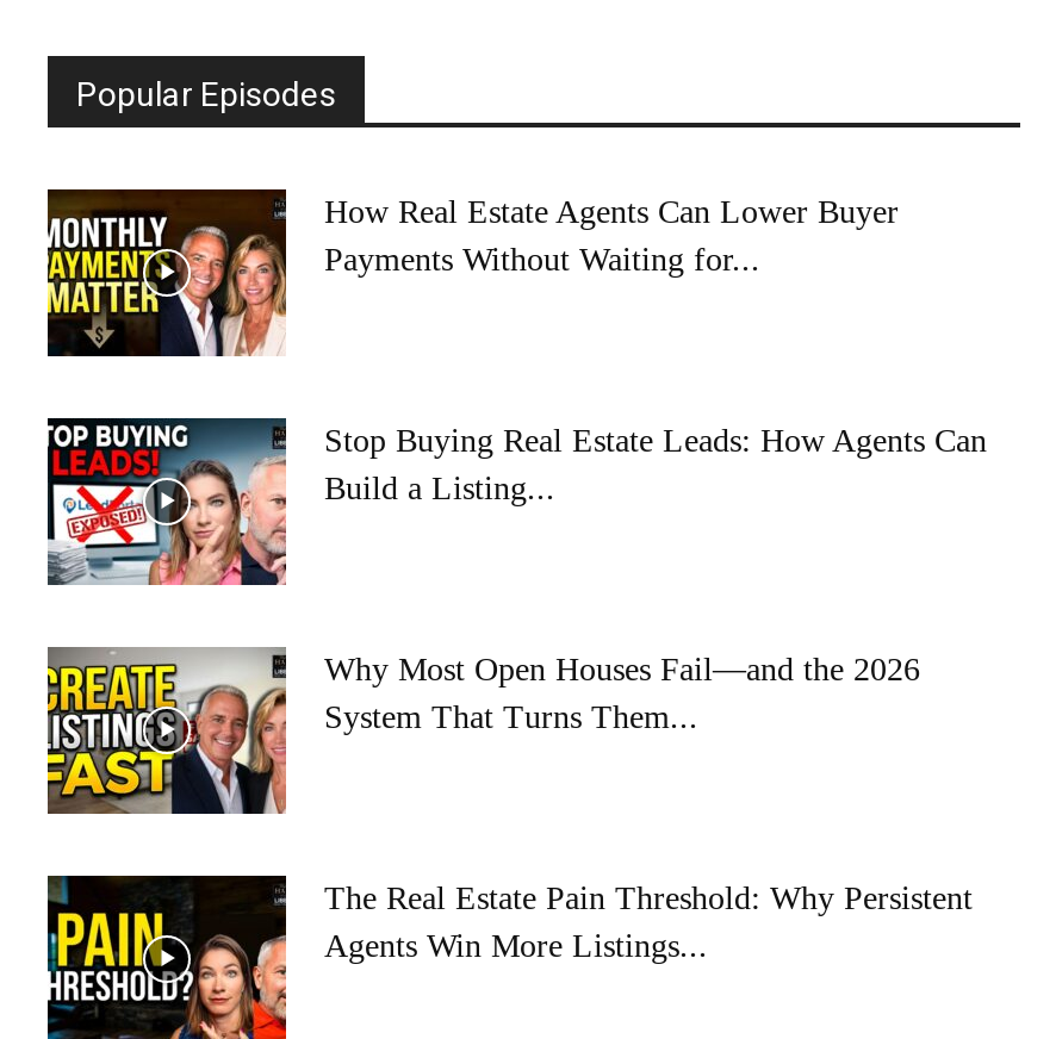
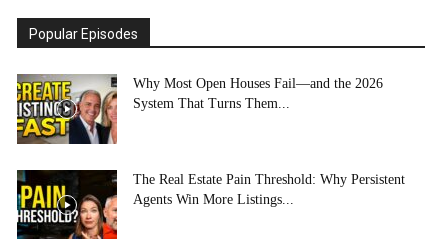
- [image]
- How Real Estate Agents Can Lower Buyer
- Payments Without Waiting for...

- [image]
- Stop Buying Real Estate Leads: How Agents Can
- Build a Listing...
